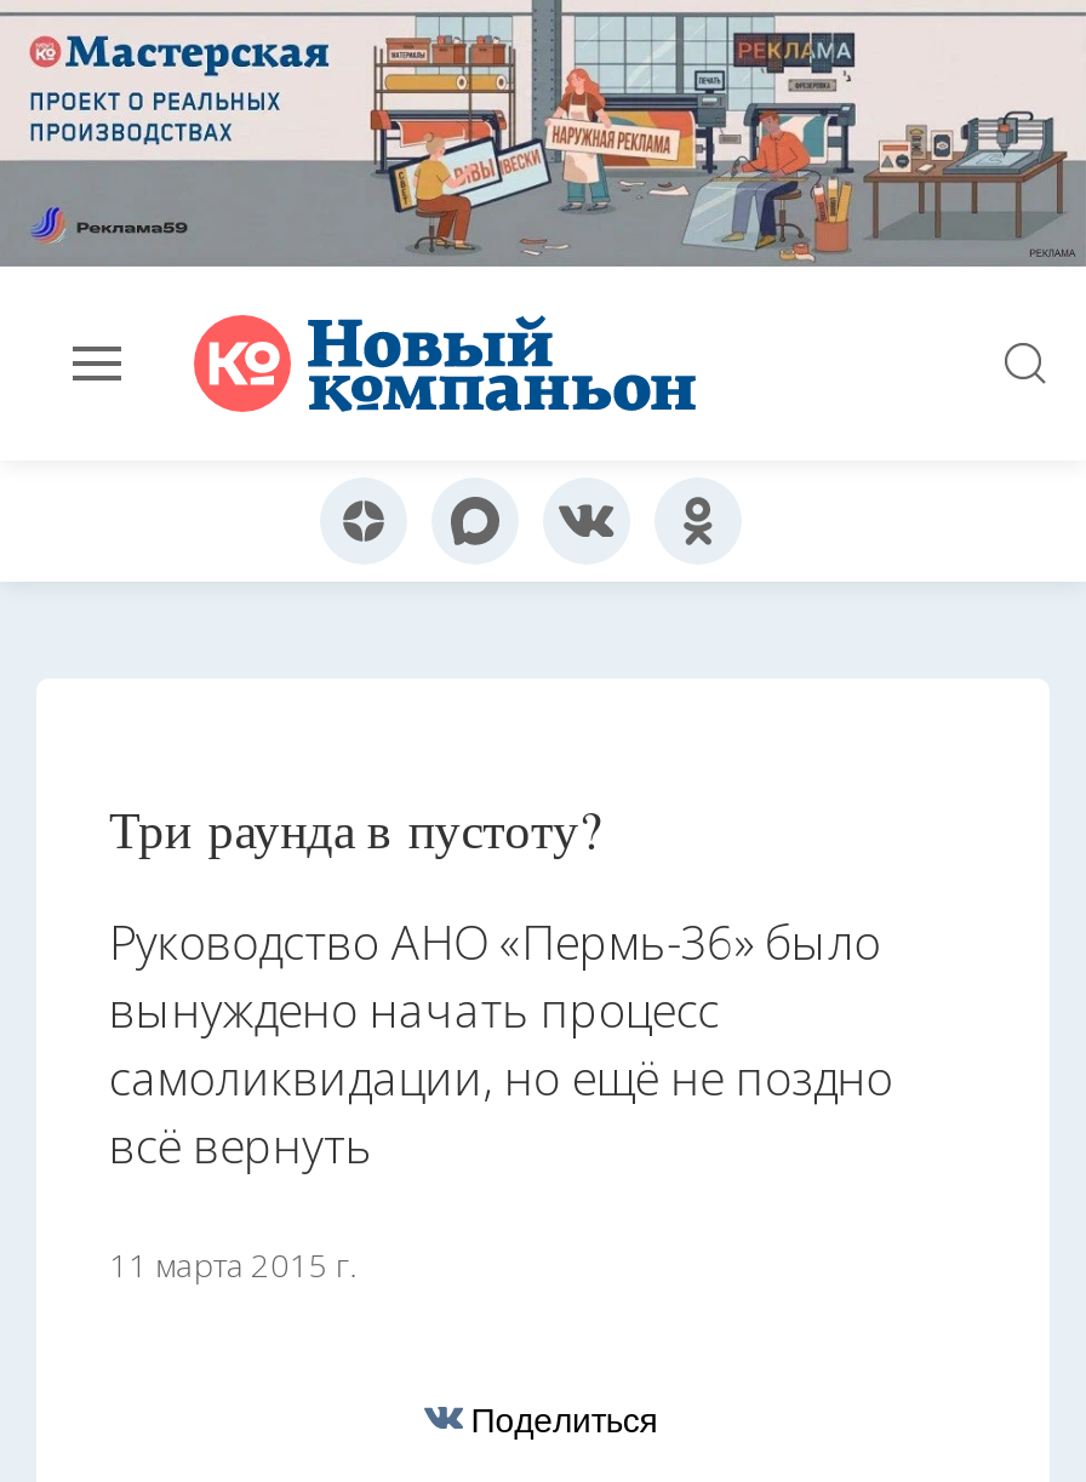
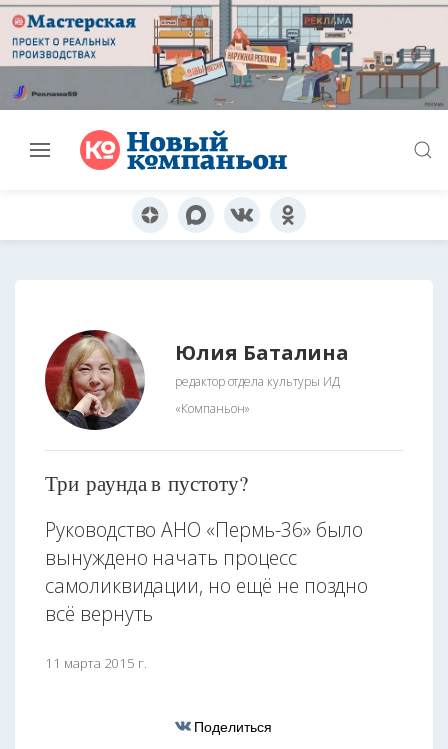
+ [image]
+ Юлия Баталина
+ редактор отдела культуры ИД
+ «Компаньон»
